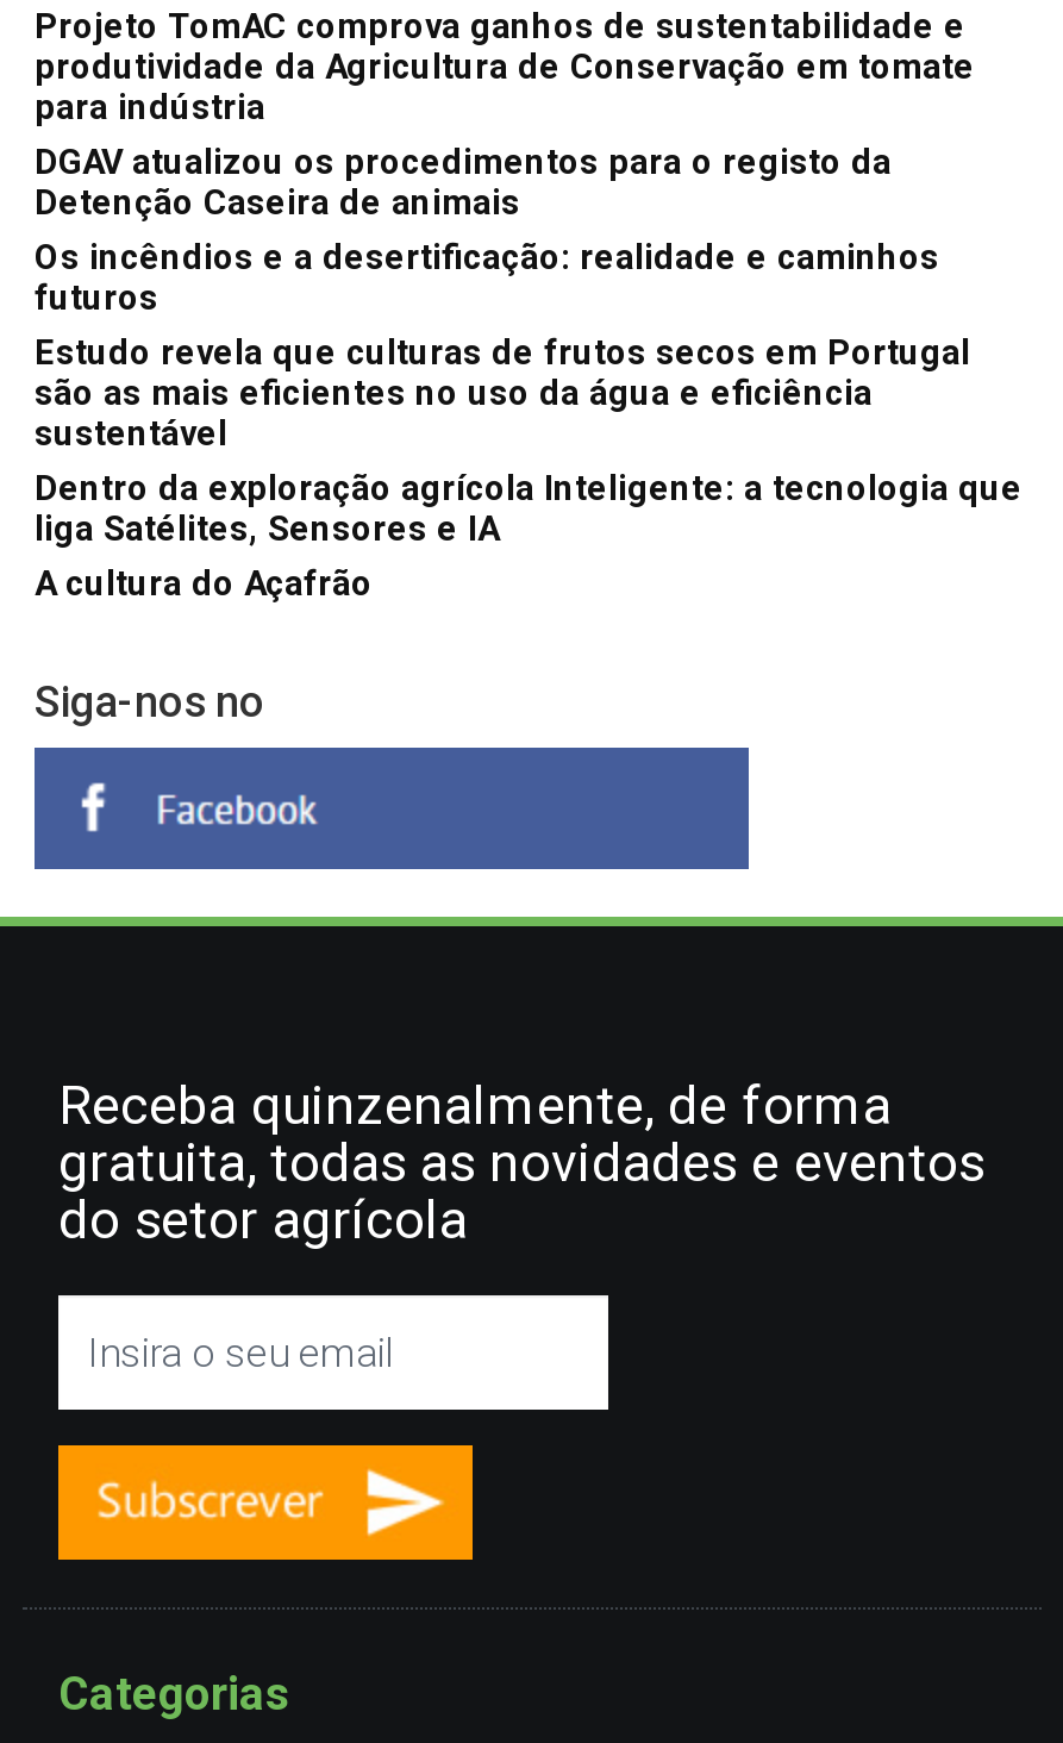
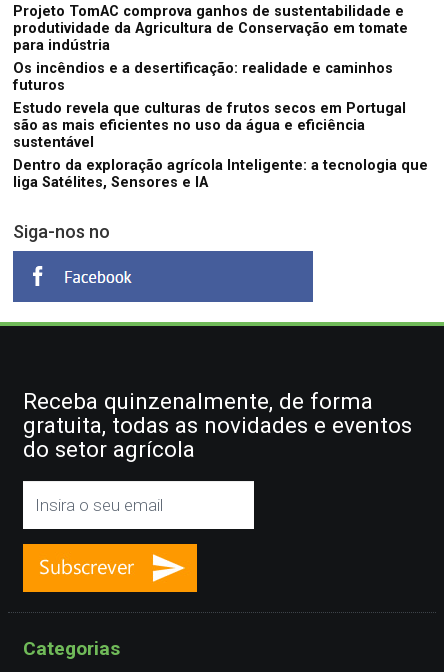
- DGAV atualizou os procedimentos para o registo da
- Detenção Caseira de animais

- A cultura do Açafrão
